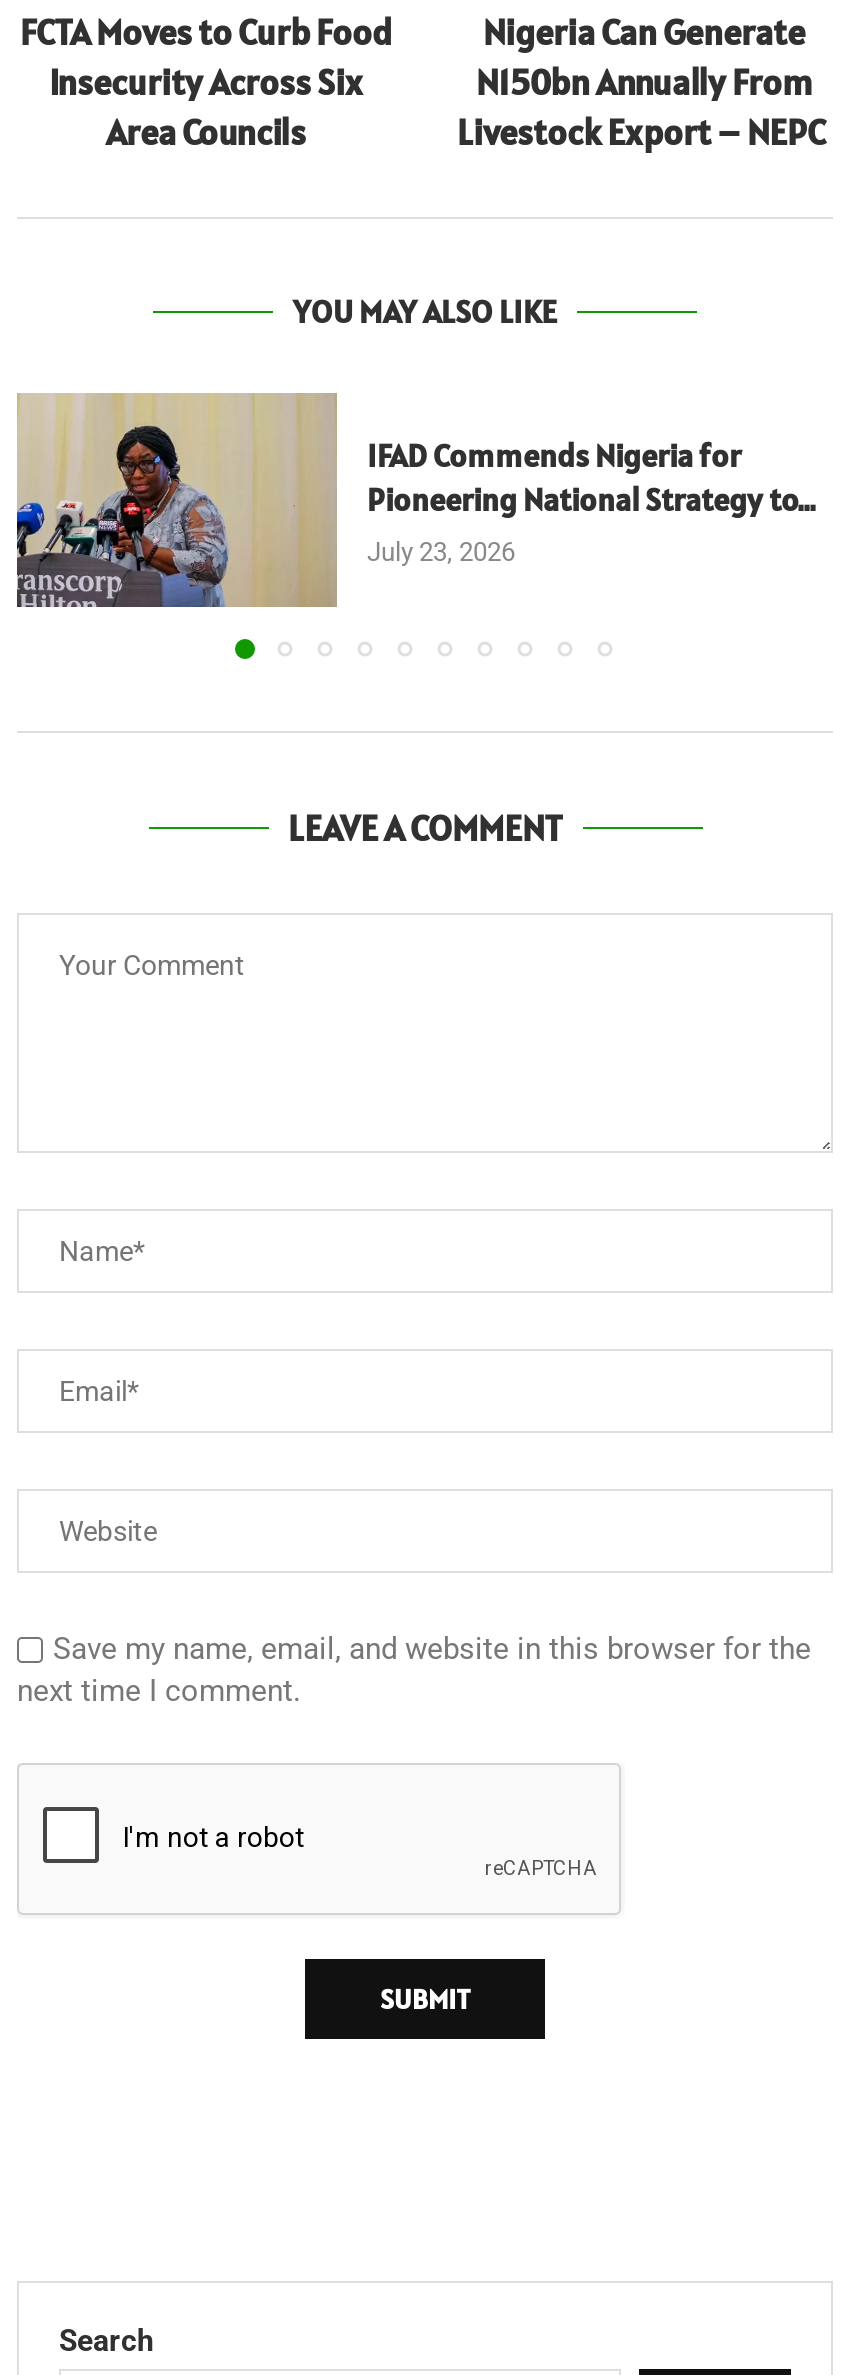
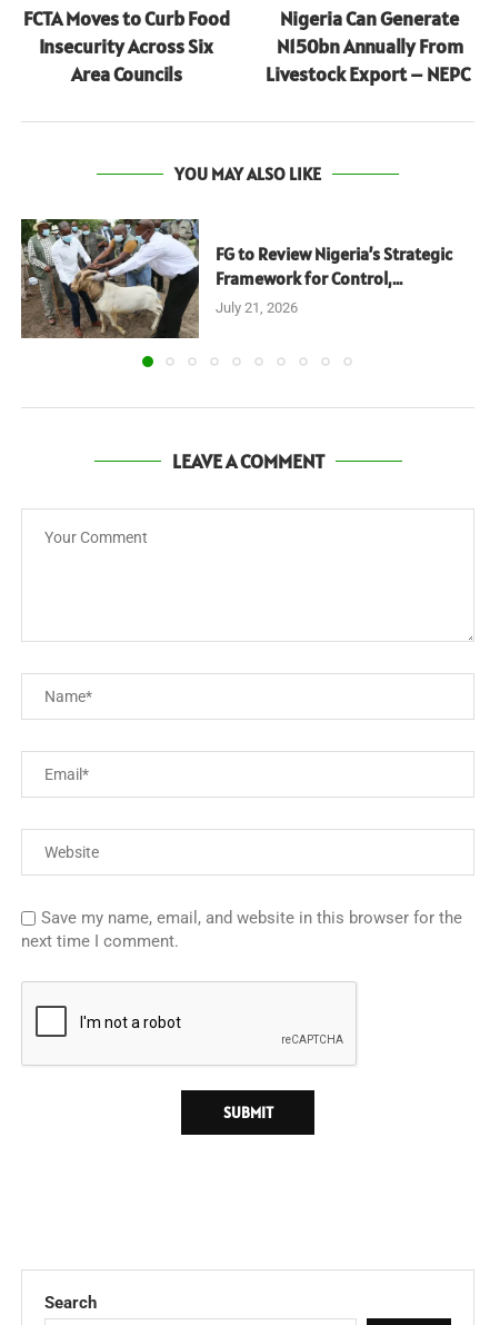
- [image]
- IFAD Commends Nigeria for
- Pioneering National Strategy to...
- July 23, 2026
+ [image]
+ FG to Review Nigeria’s Strategic
+ Framework for Control,...
+ July 21, 2026
